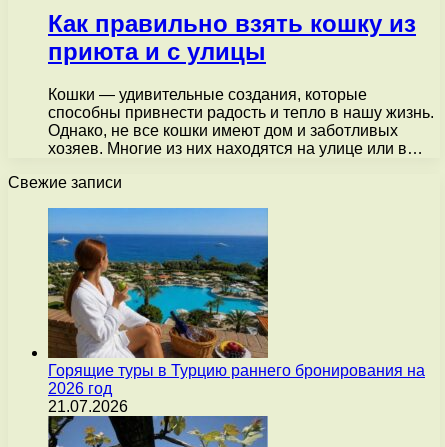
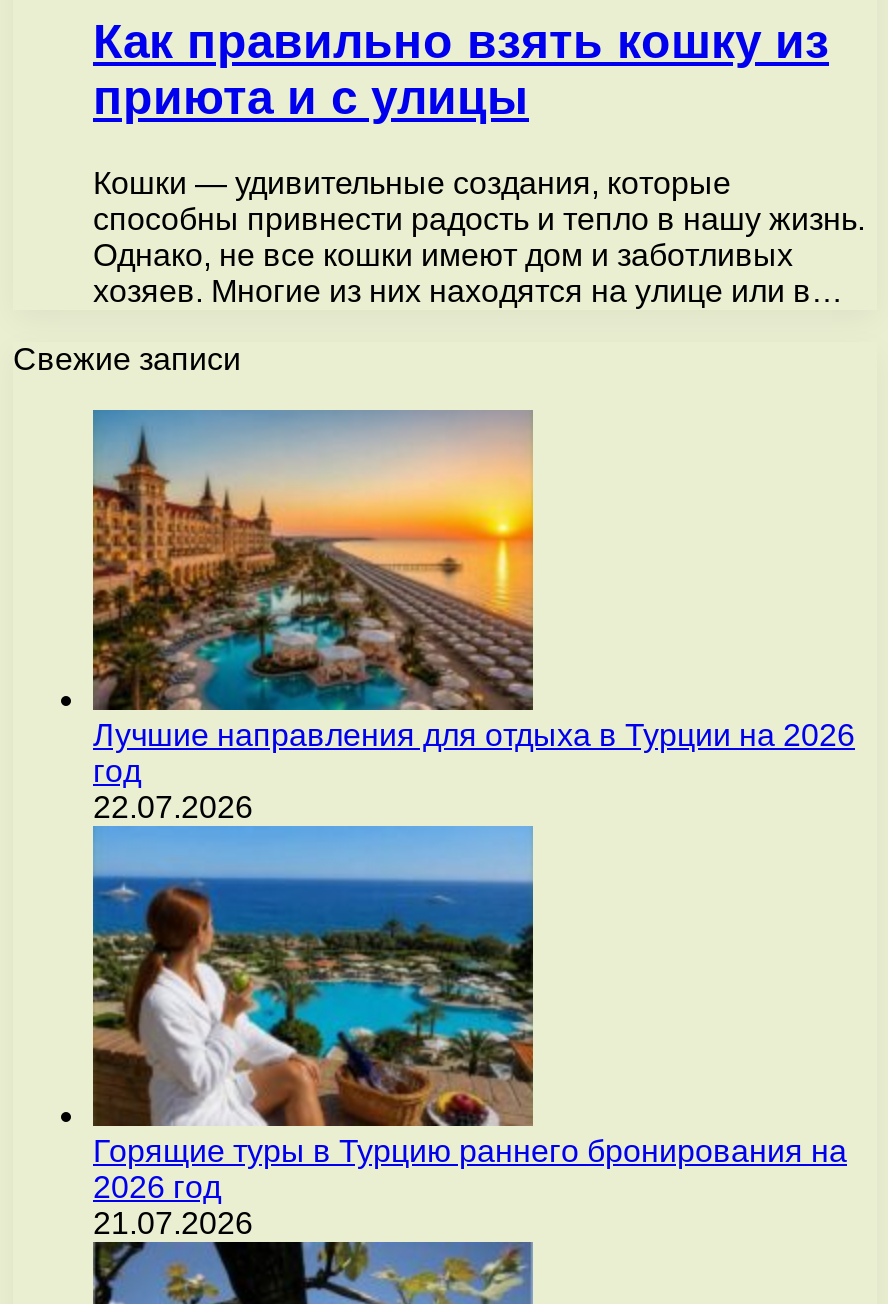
+ [image]
+ Лучшие направления для отдыха в Турции на 2026
+ год
+ 22.07.2026
